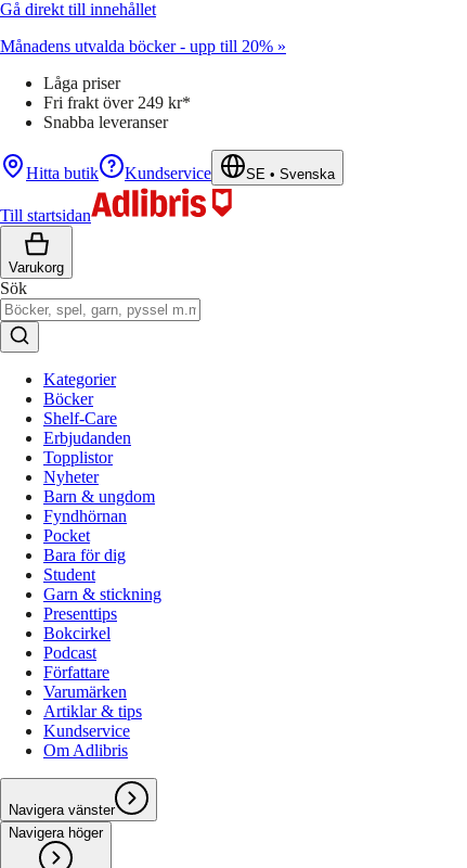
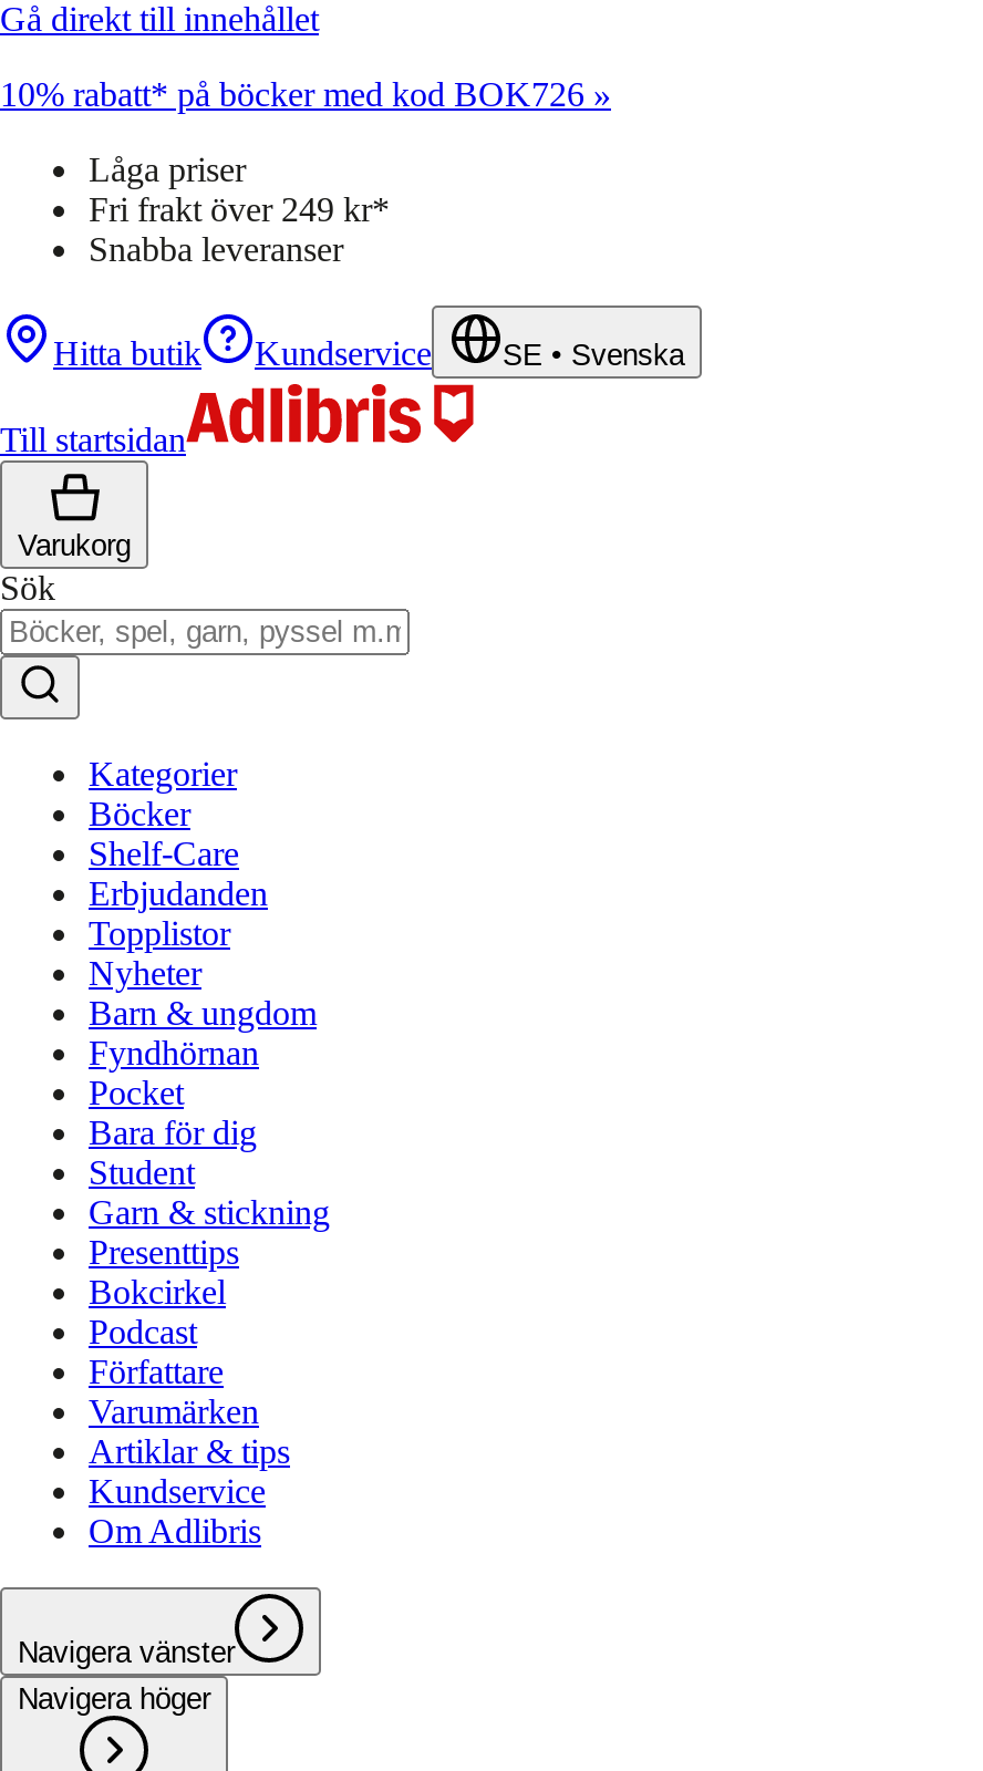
- Månadens utvalda böcker - upp till 20% »
+ 10% rabatt* på böcker med kod BOK726 »
